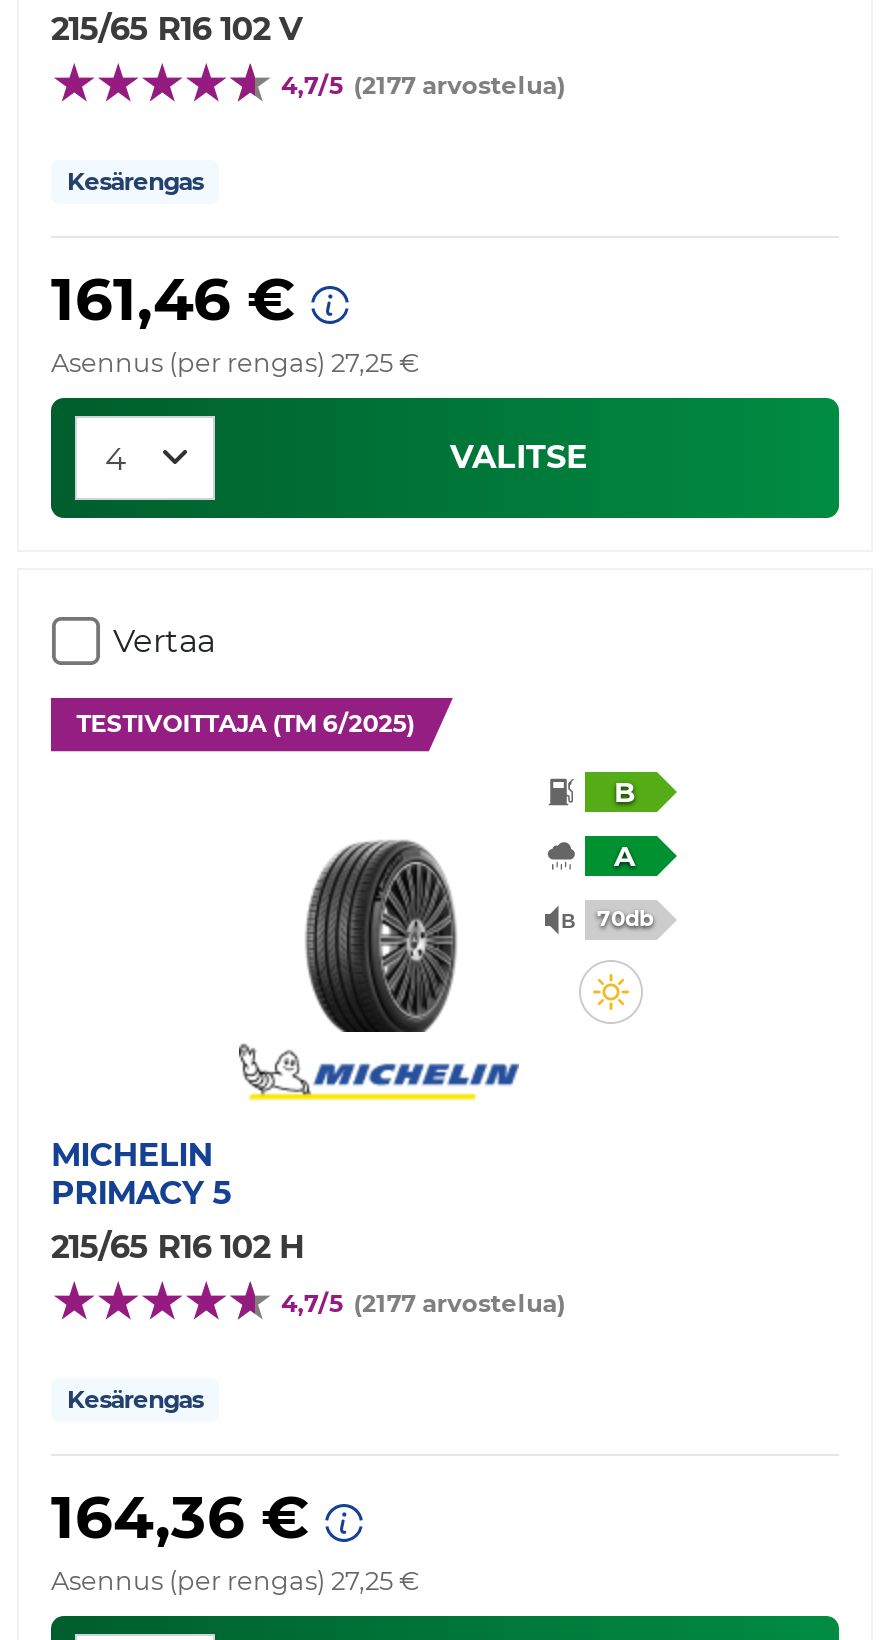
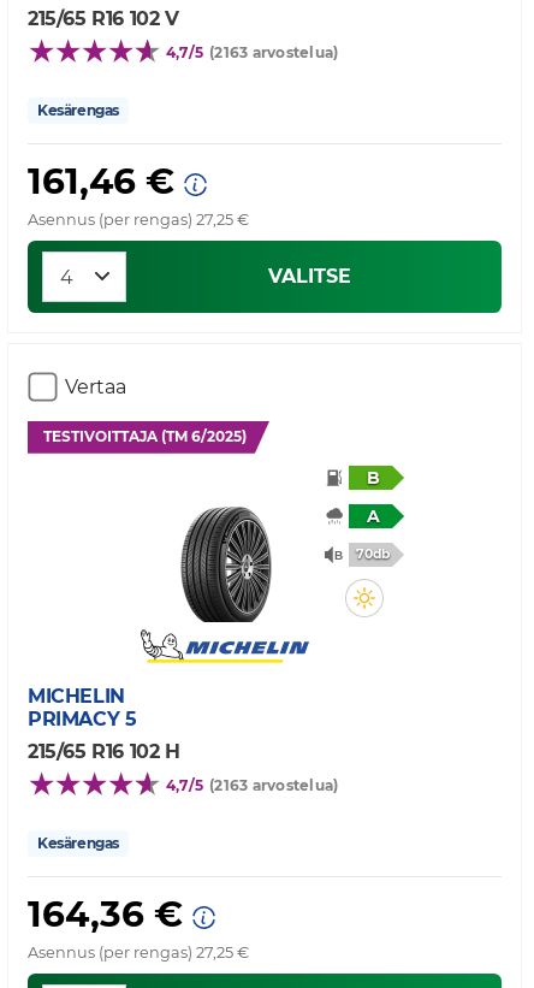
- 4,7/5 (2177 arvostelua)
+ 4,7/5 (2163 arvostelua)

- 4,7/5 (2177 arvostelua)
+ 4,7/5 (2163 arvostelua)
